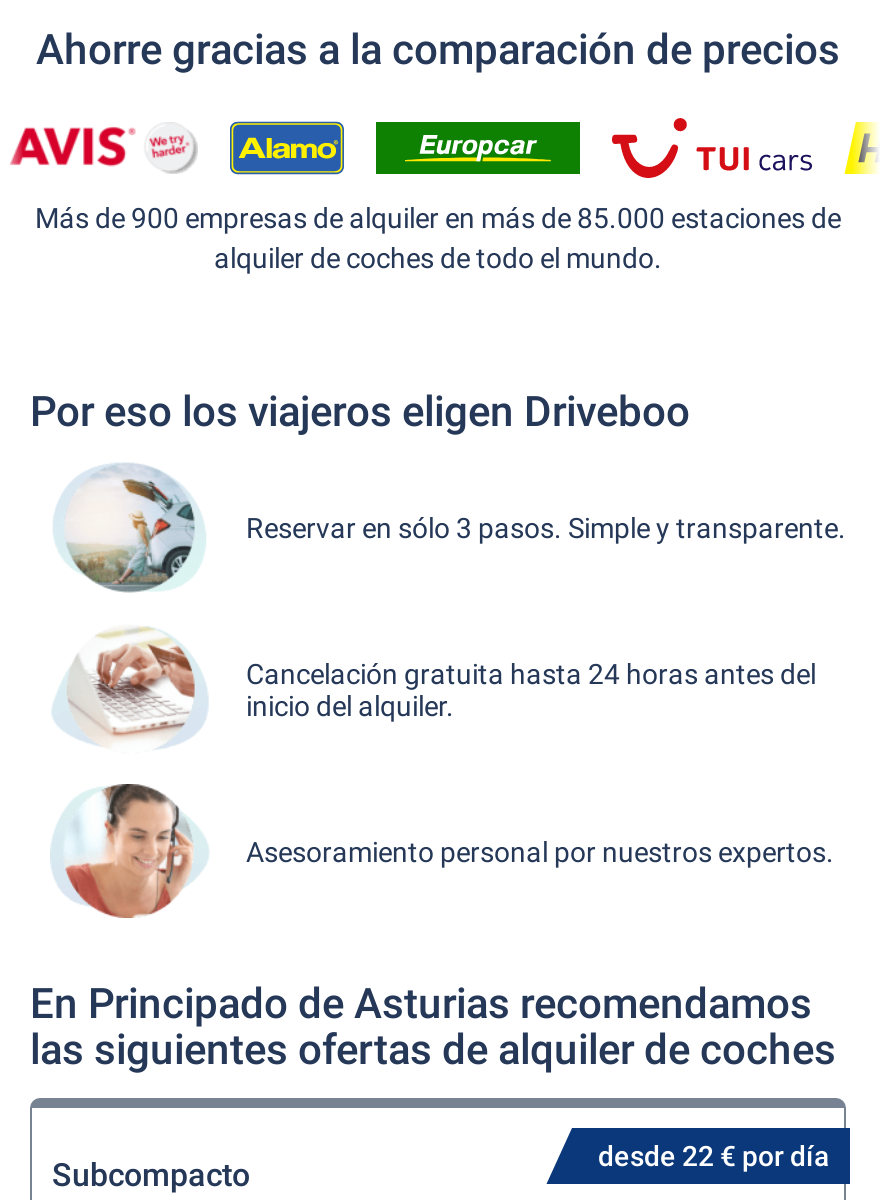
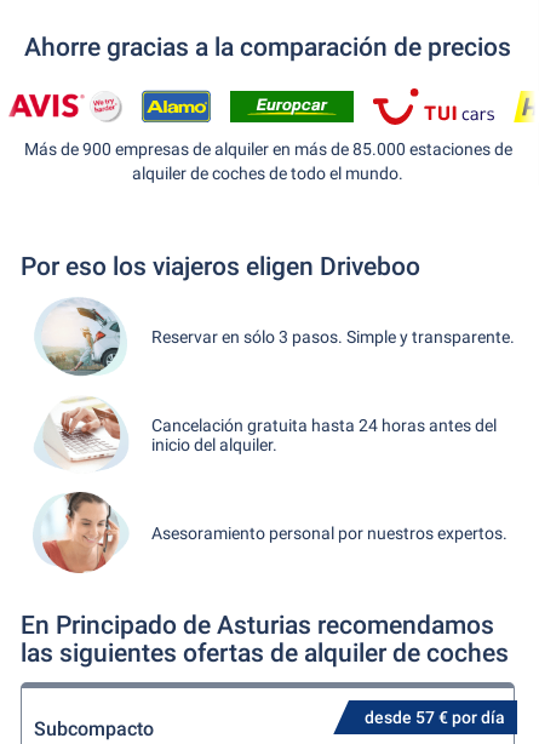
- desde 22 € por día
+ desde 57 € por día
